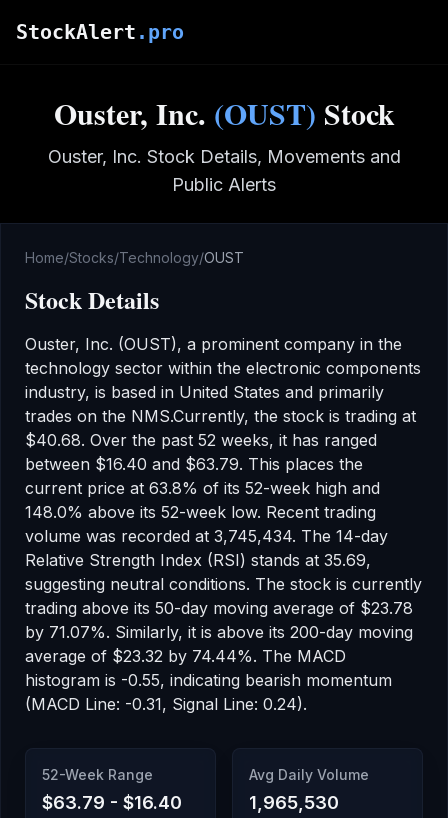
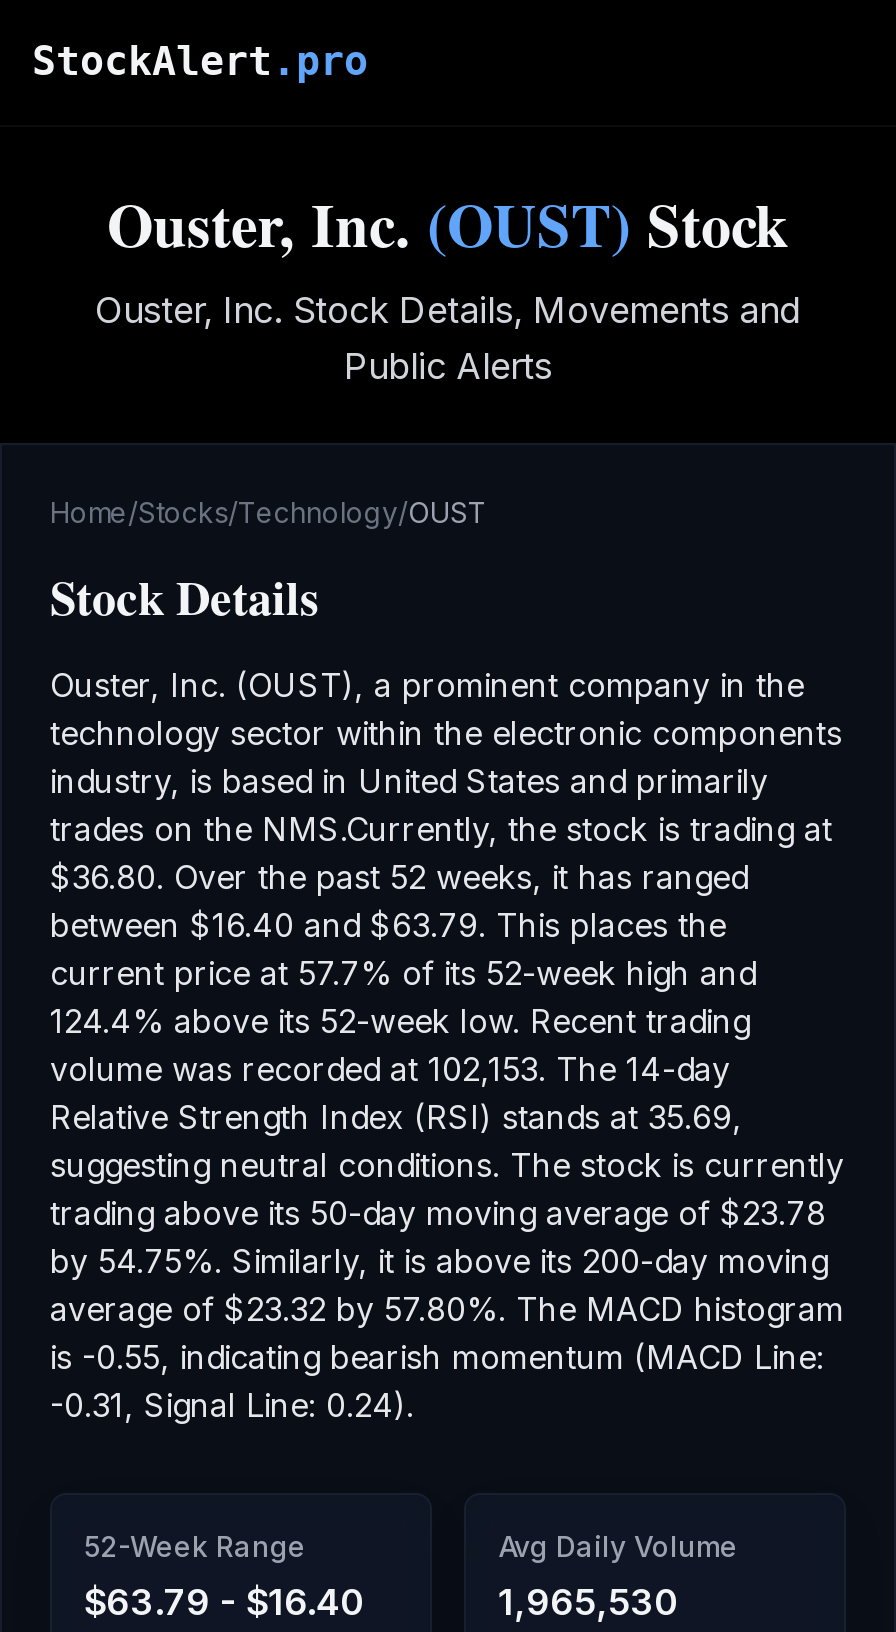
- $40.68. Over the past 52 weeks, it has ranged
+ $36.80. Over the past 52 weeks, it has ranged

- current price at 63.8% of its 52-week high and
+ current price at 57.7% of its 52-week high and

- 148.0% above its 52-week low. Recent trading
+ 124.4% above its 52-week low. Recent trading

- volume was recorded at 3,745,434. The 14-day
+ volume was recorded at 102,153. The 14-day

- by 71.07%. Similarly, it is above its 200-day moving
- average of $23.32 by 74.44%. The MACD
- histogram is -0.55, indicating bearish momentum
- (MACD Line: -0.31, Signal Line: 0.24).
+ by 54.75%. Similarly, it is above its 200-day moving
+ average of $23.32 by 57.80%. The MACD histogram
+ is -0.55, indicating bearish momentum (MACD Line:
+ -0.31, Signal Line: 0.24).
